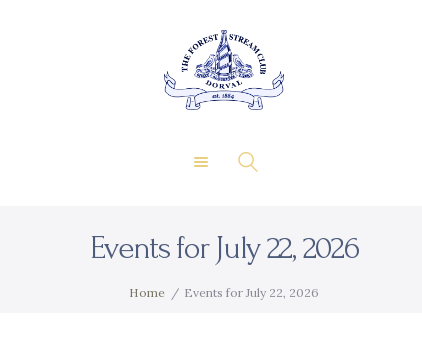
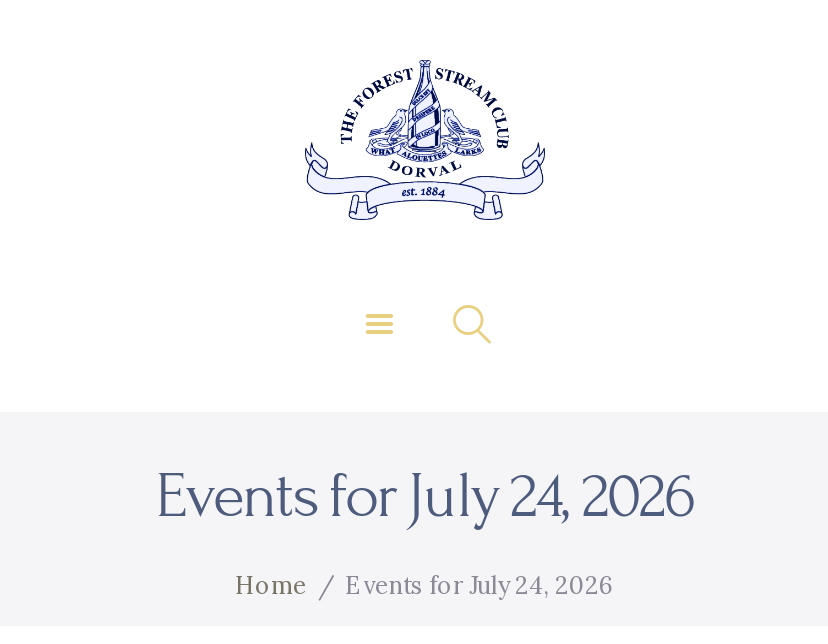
- Events for July 22, 2026
+ Events for July 24, 2026

- Events for July 22, 2026
+ Events for July 24, 2026
